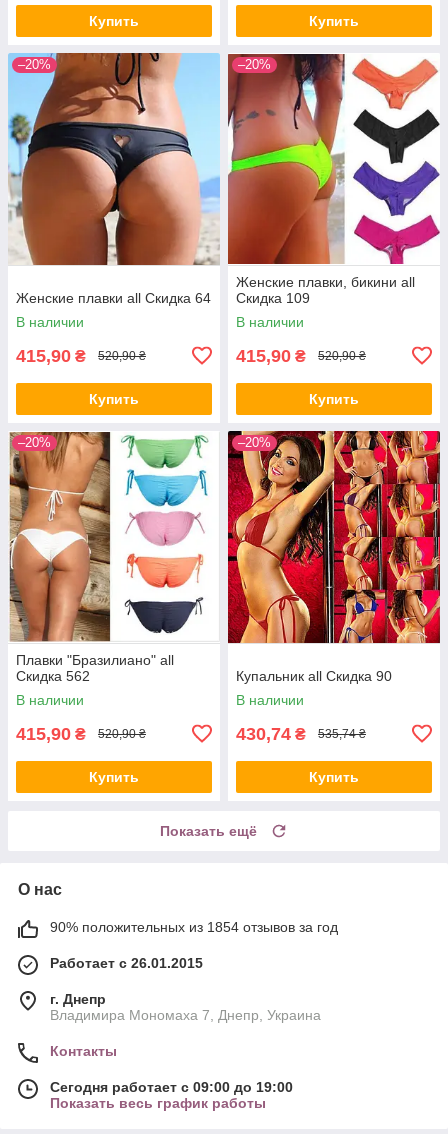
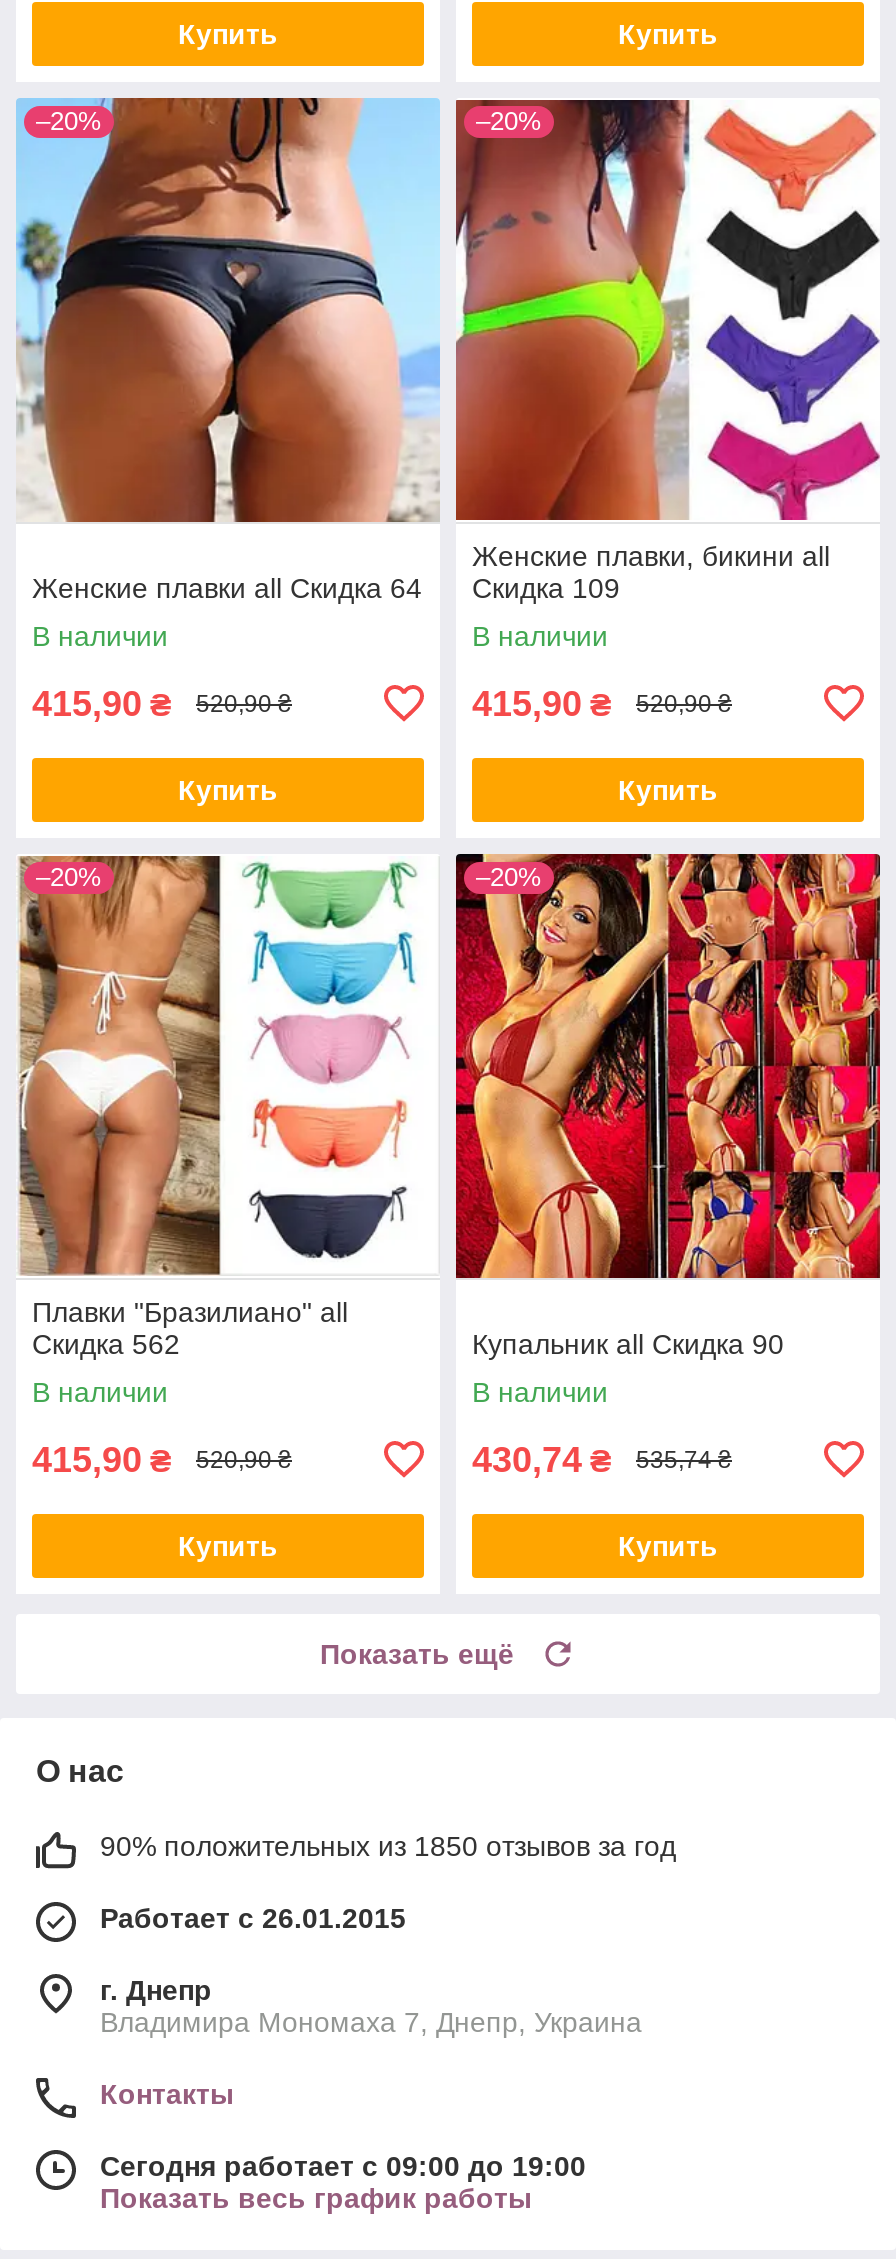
- 90% положительных из 1854 отзывов за год
+ 90% положительных из 1850 отзывов за год
